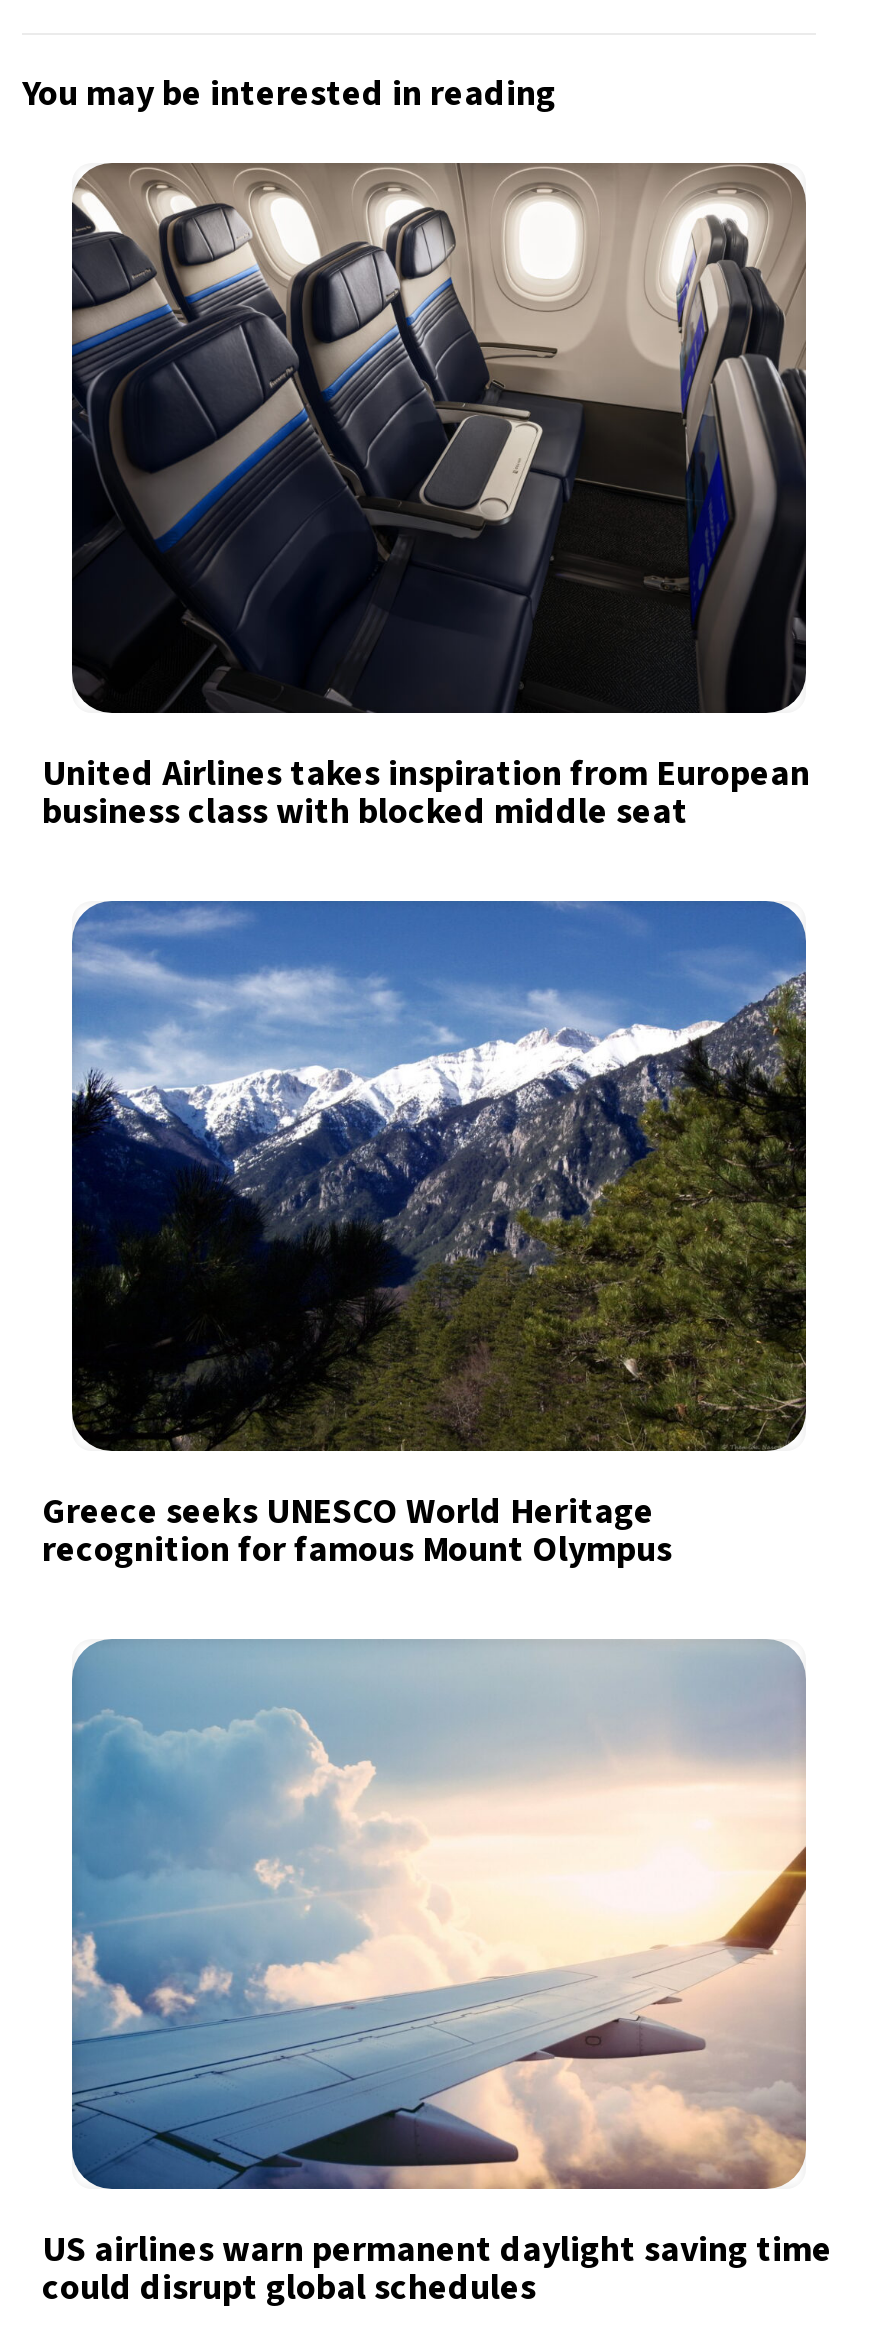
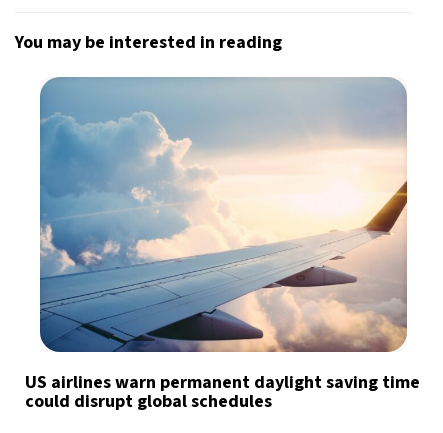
- [image]
- United Airlines takes inspiration from European
- business class with blocked middle seat

- [image]
- Greece seeks UNESCO World Heritage
- recognition for famous Mount Olympus
